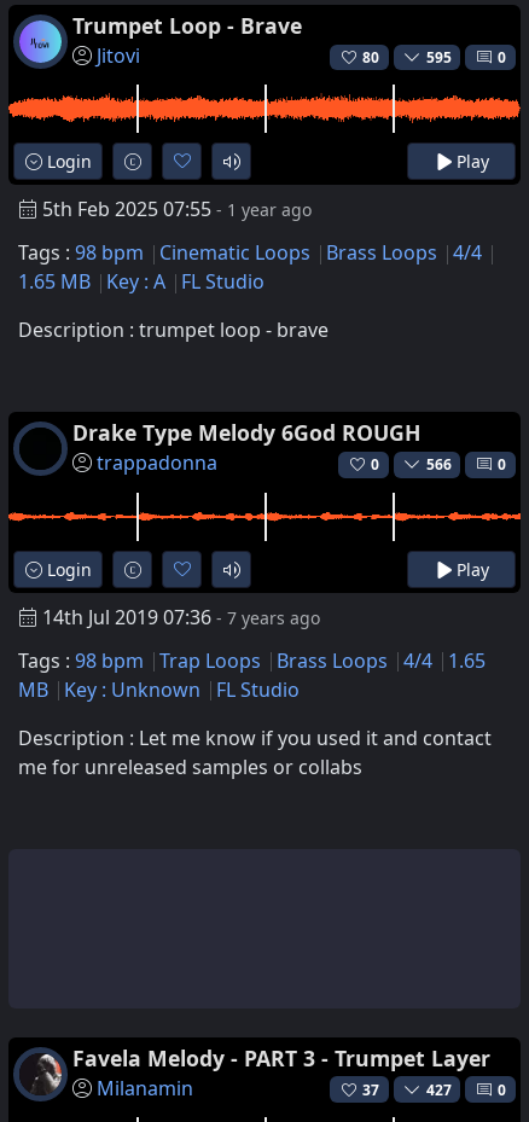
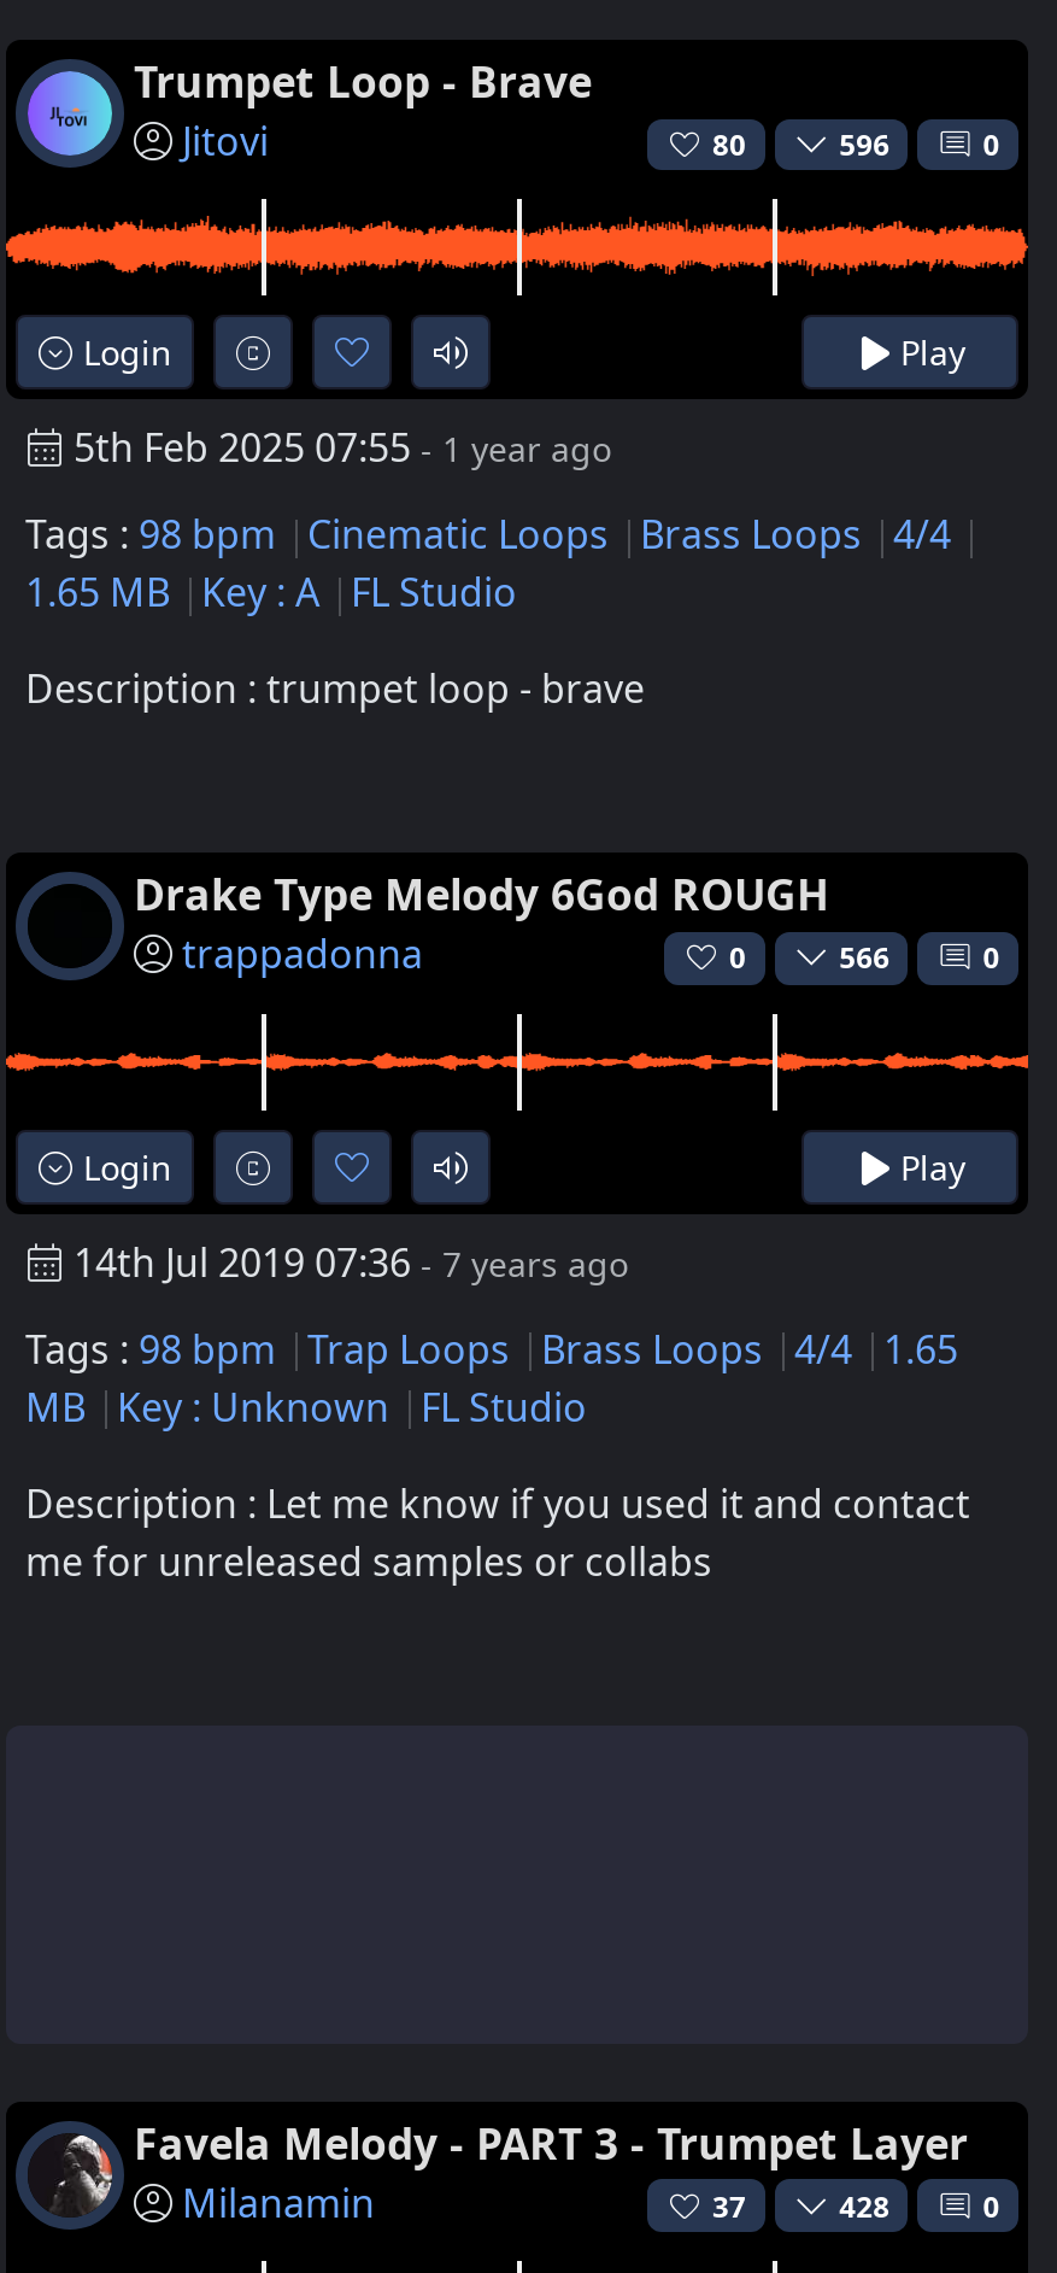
- 595
+ 596

- 427
+ 428
